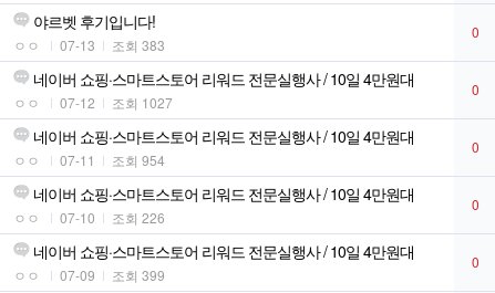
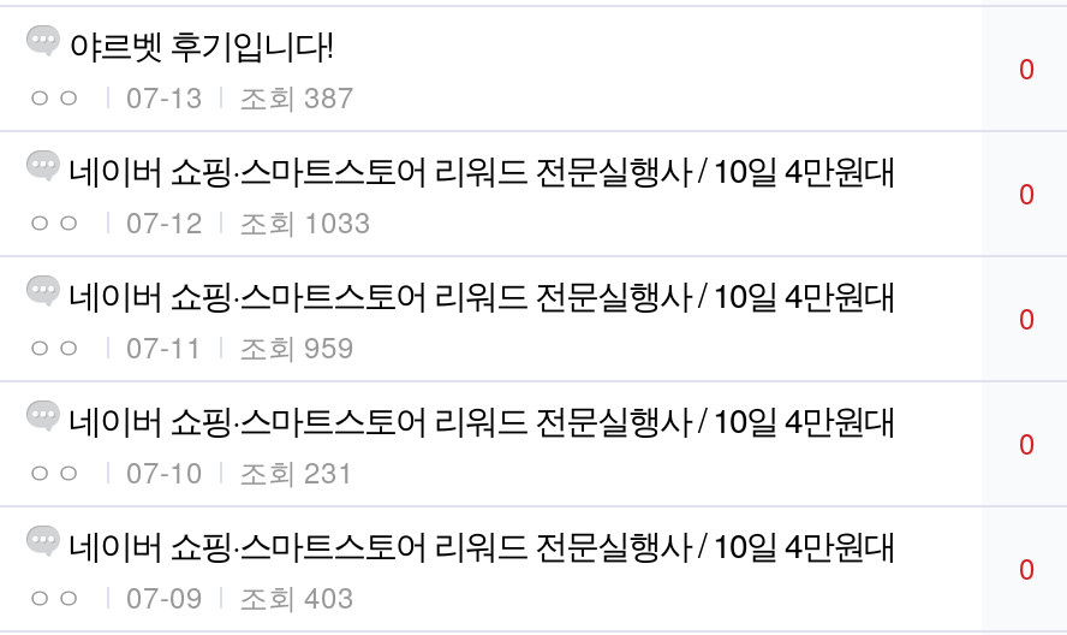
- 조회 383
+ 조회 387

- 조회 1027
+ 조회 1033

- 조회 954
+ 조회 959

- 조회 226
+ 조회 231

- 조회 399
+ 조회 403
